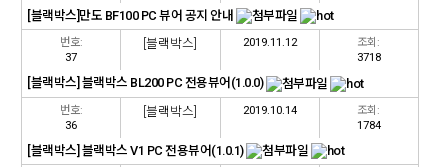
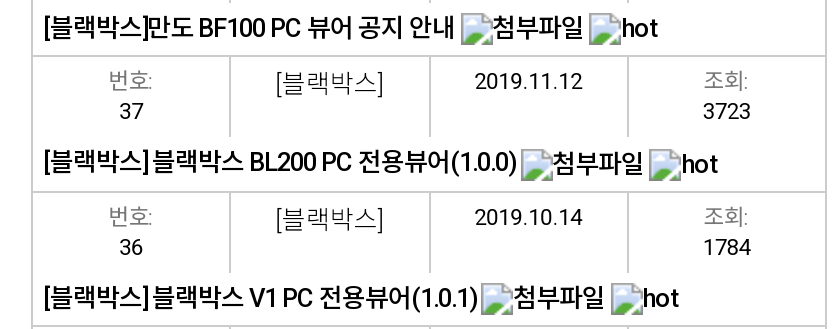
- 3718
+ 3723
